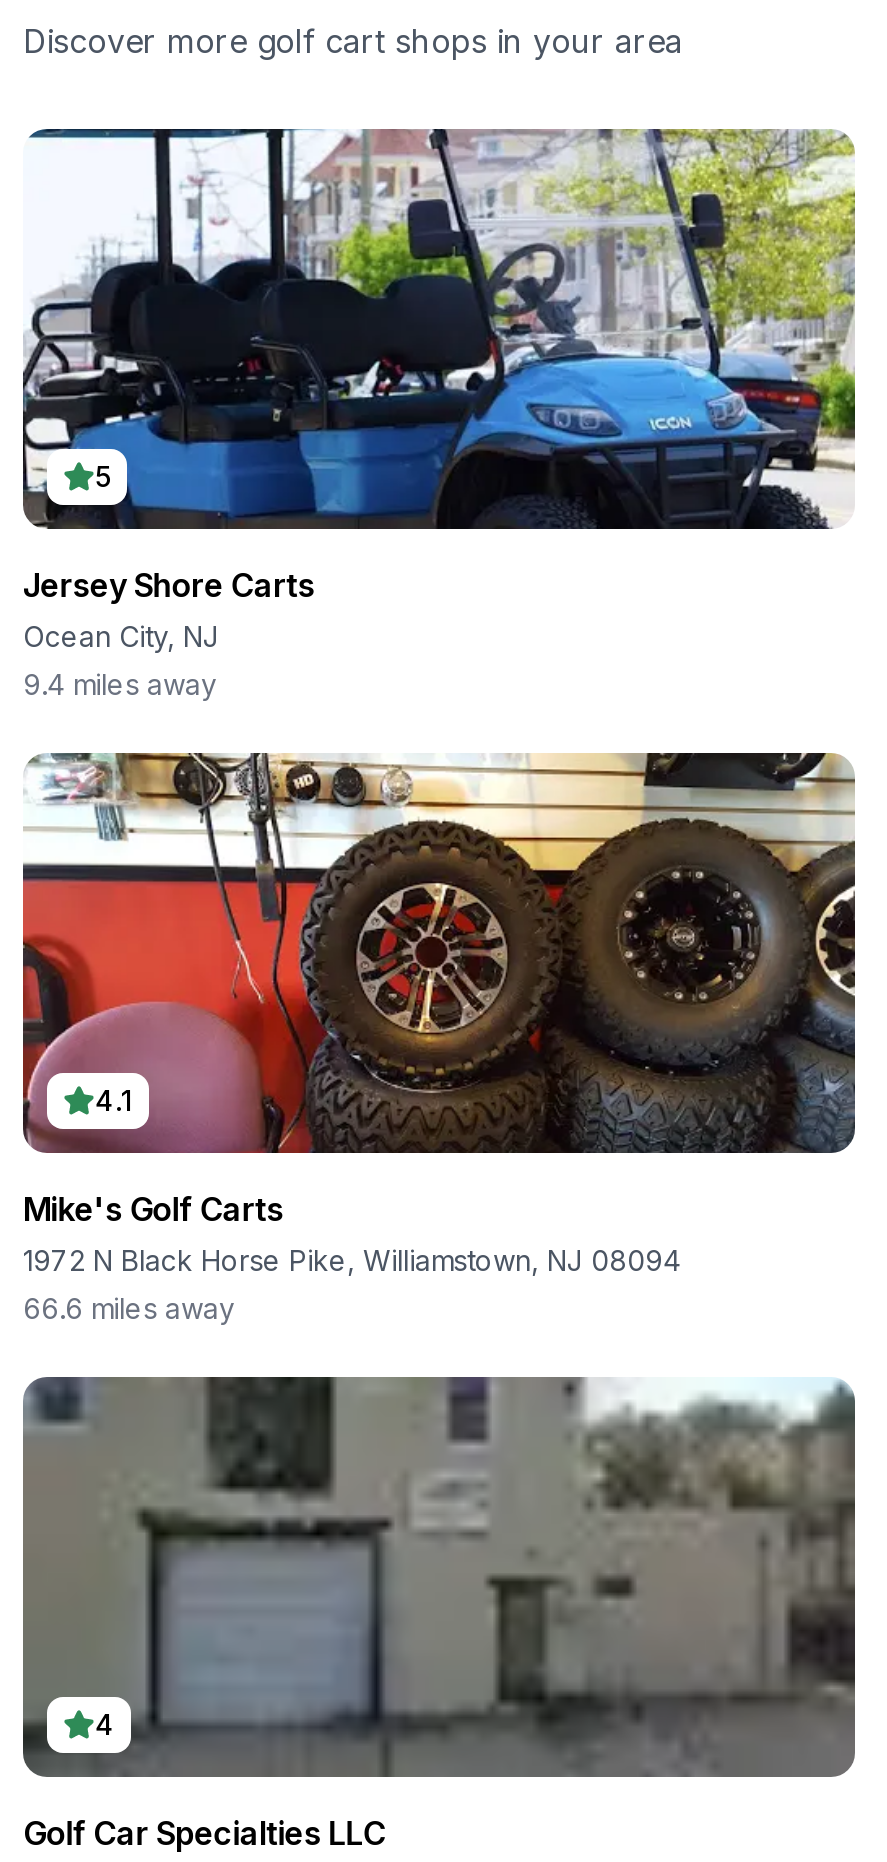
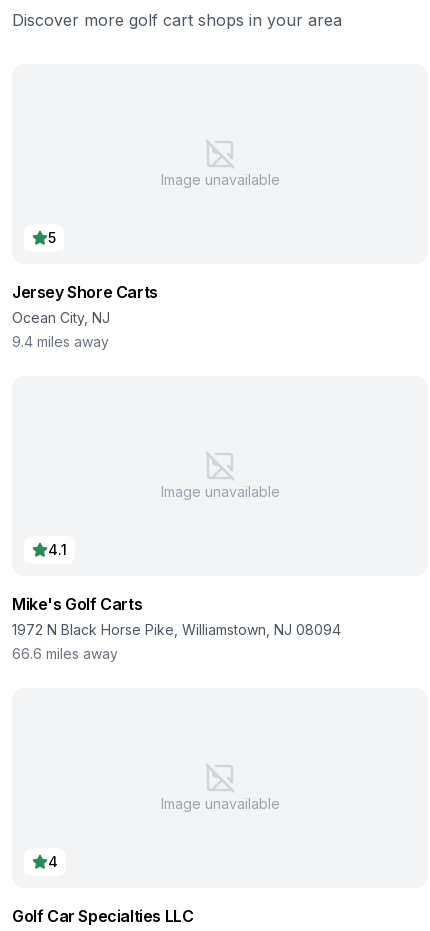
+ Image unavailable

- [image]

+ Image unavailable

- [image]

+ Image unavailable

- [image]
